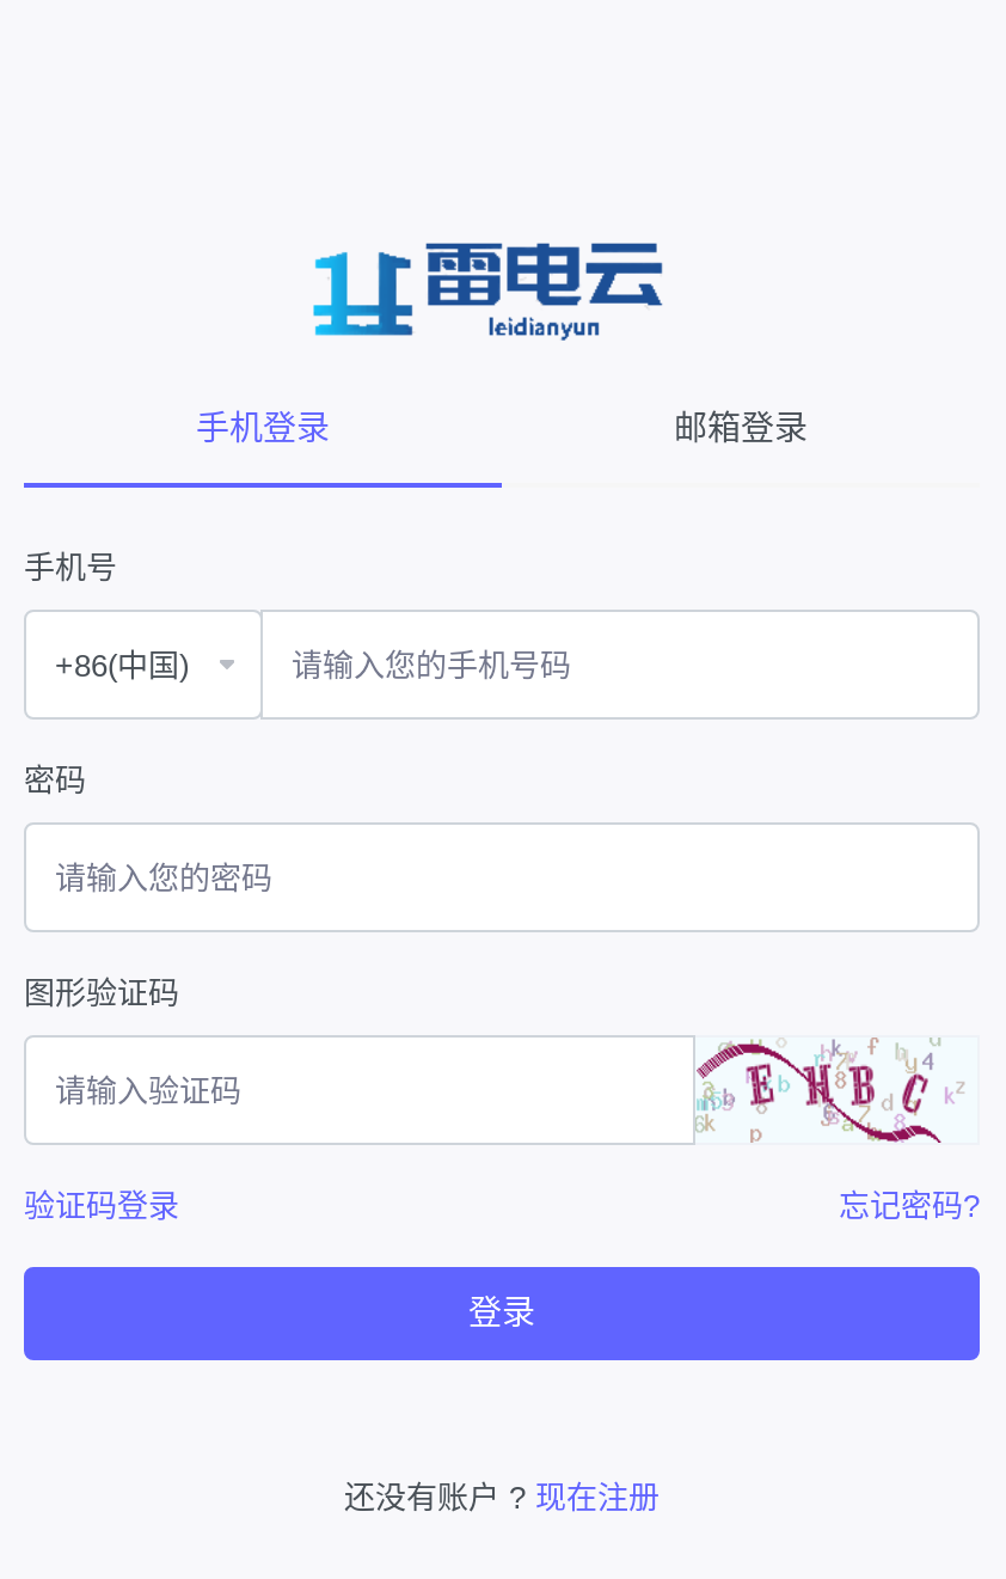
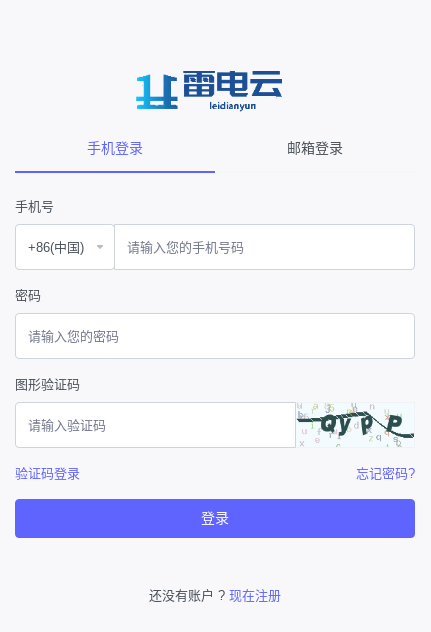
- [image]
+ [image]
